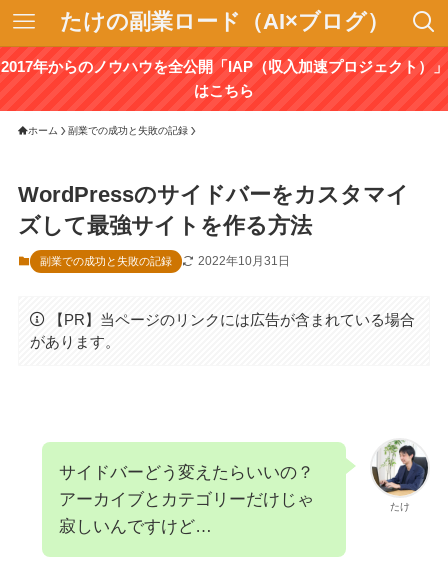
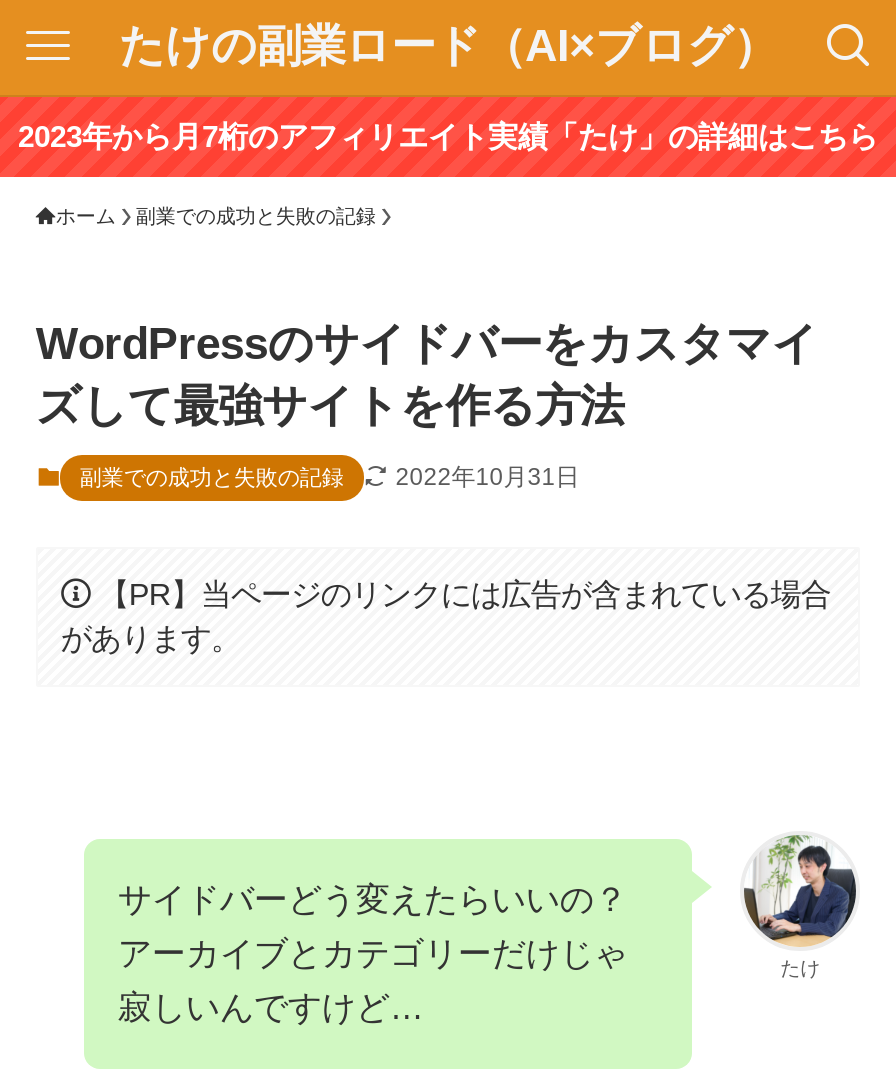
- 2017年からのノウハウを全公開「IAP（収入加速プロジェクト）」
- はこちら
+ 2023年から月7桁のアフィリエイト実績「たけ」の詳細はこちら
